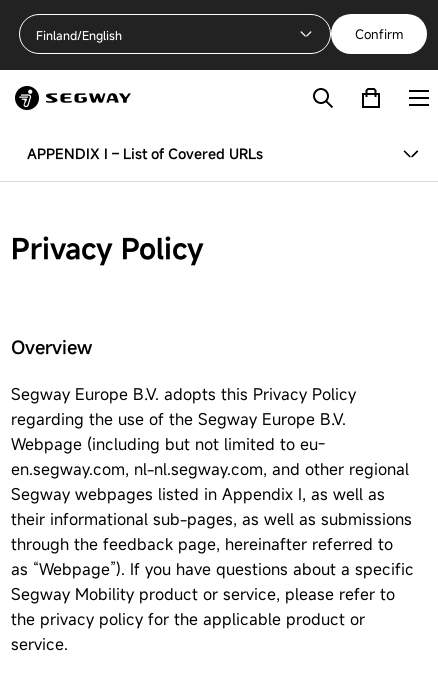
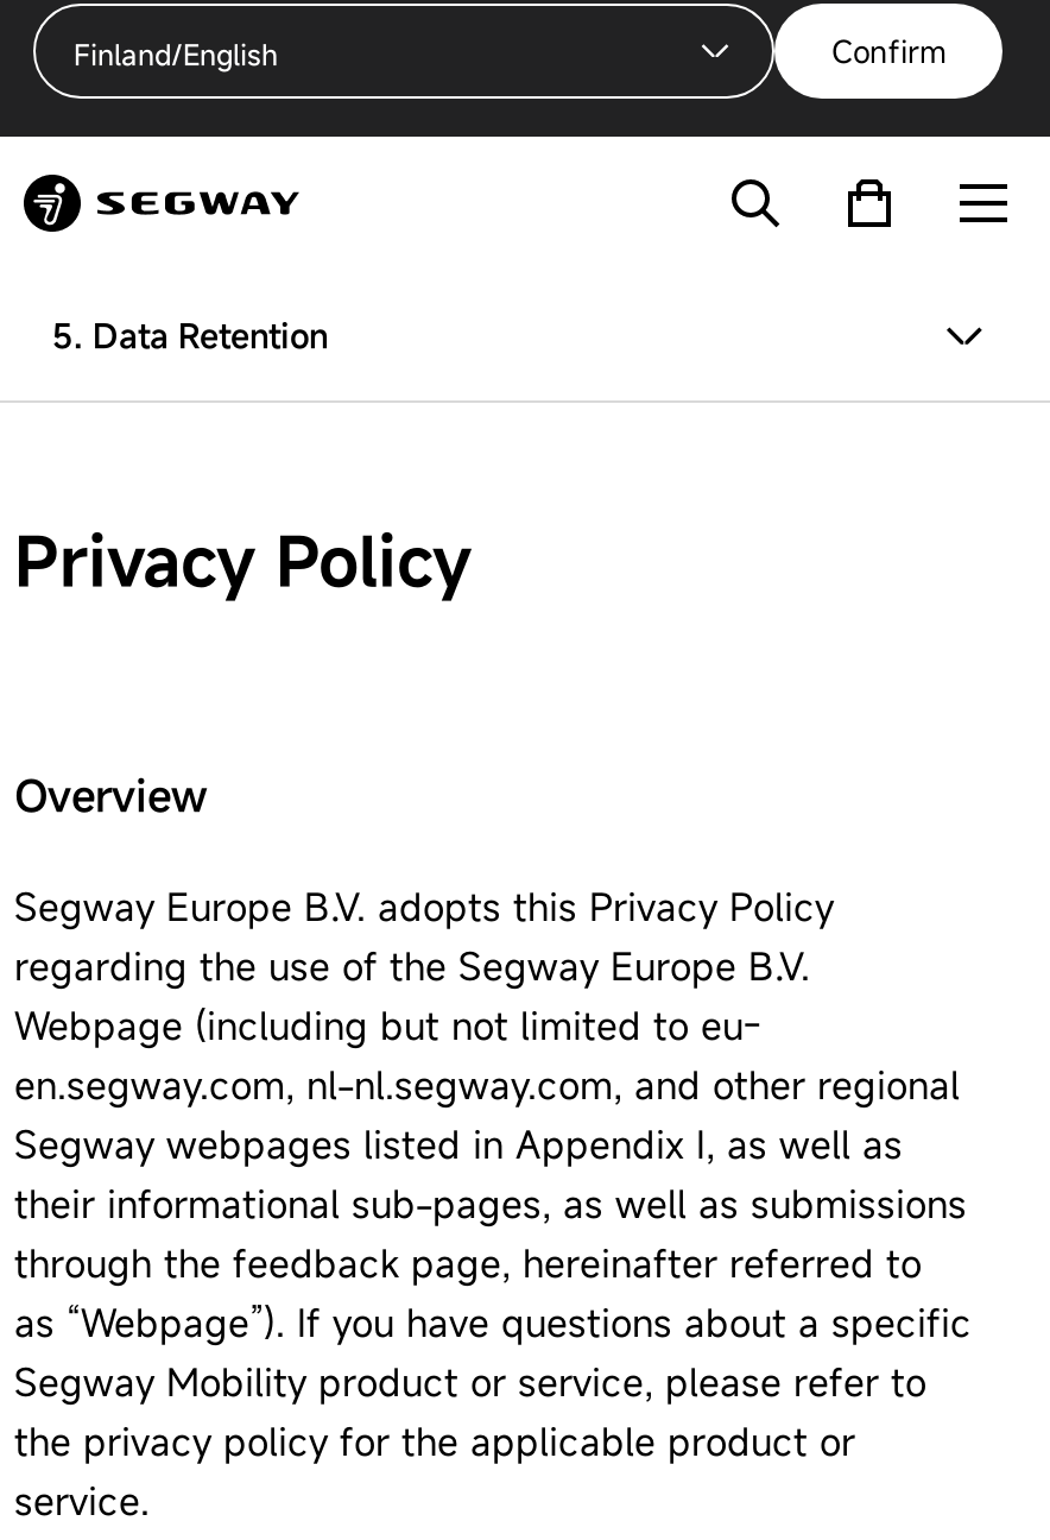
- APPENDIX I – List of Covered URLs
+ 5. Data Retention
